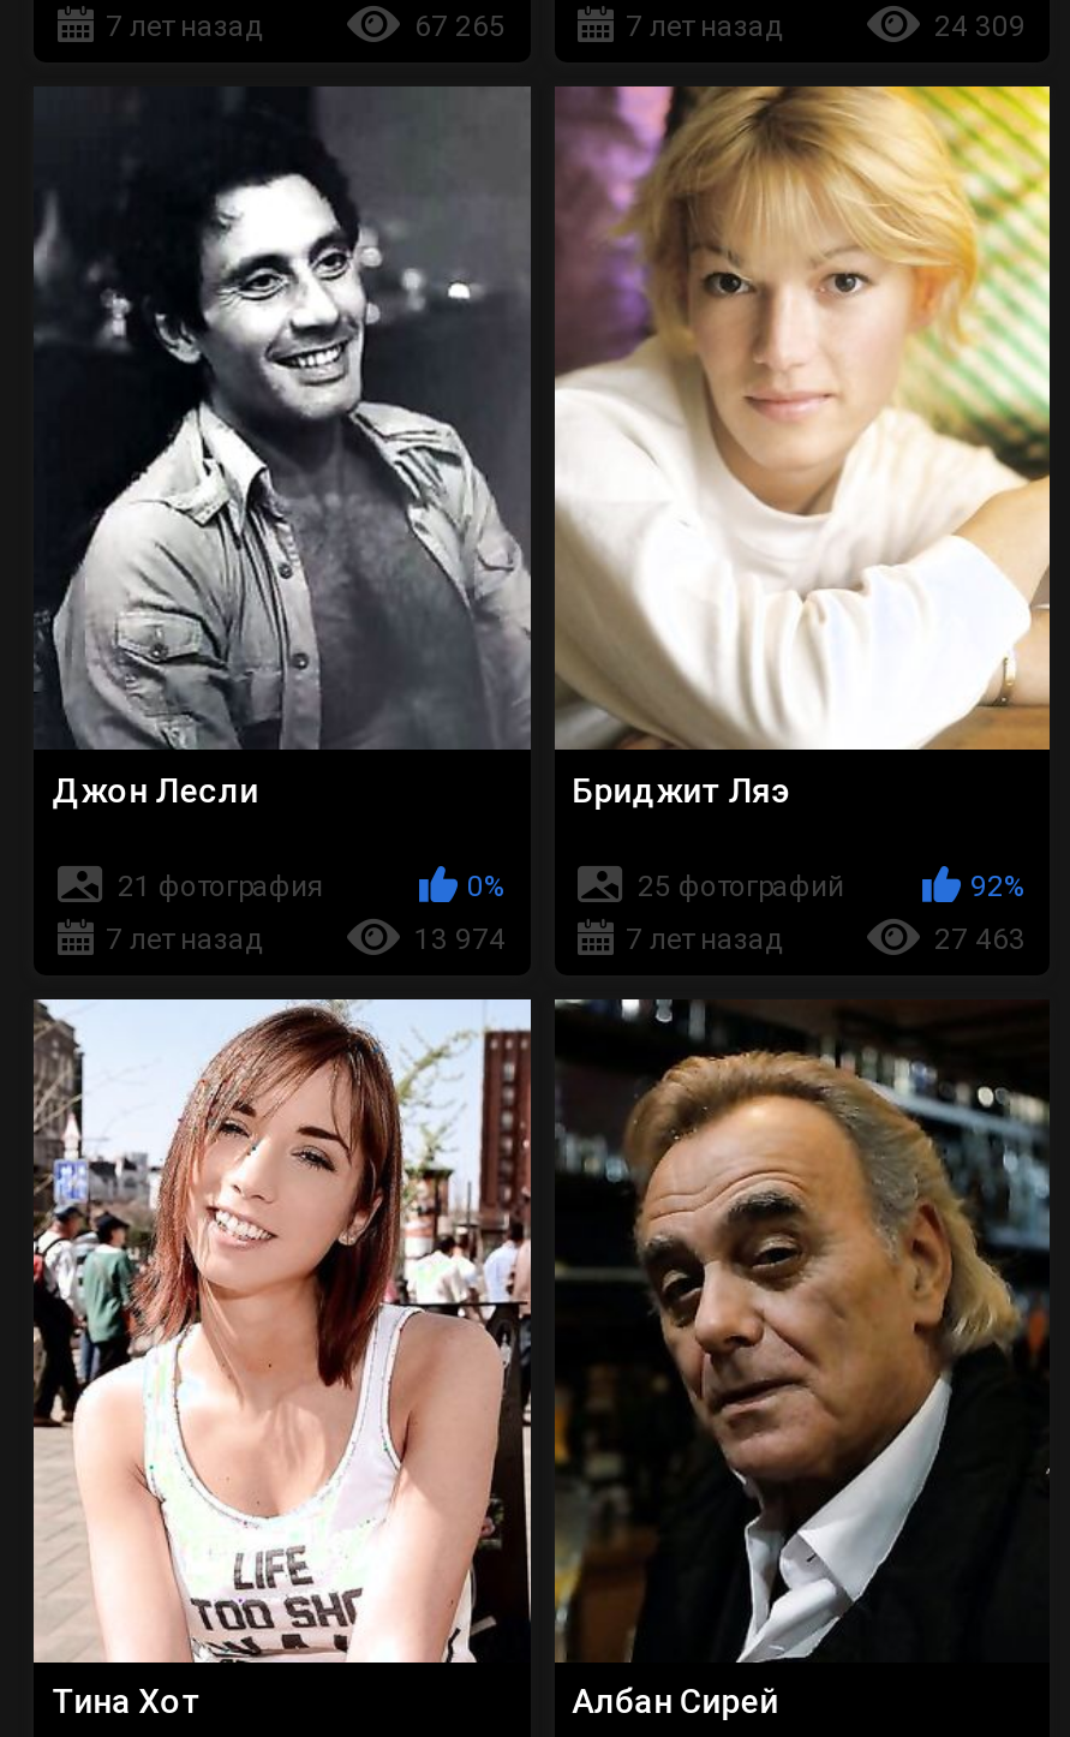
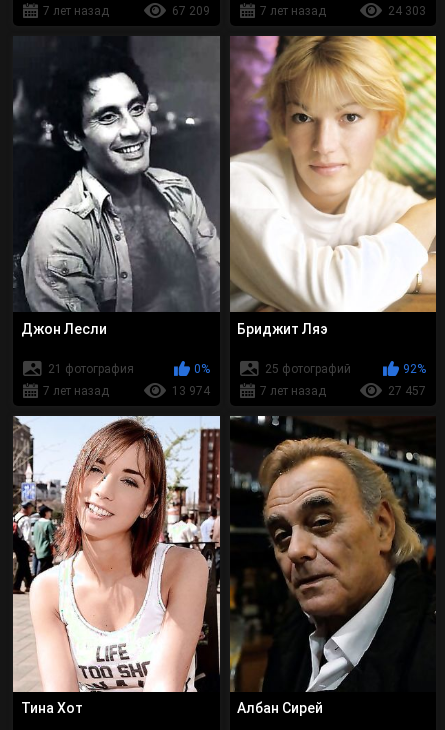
- 67 265
+ 67 209

- 24 309
+ 24 303

- 27 463
+ 27 457
